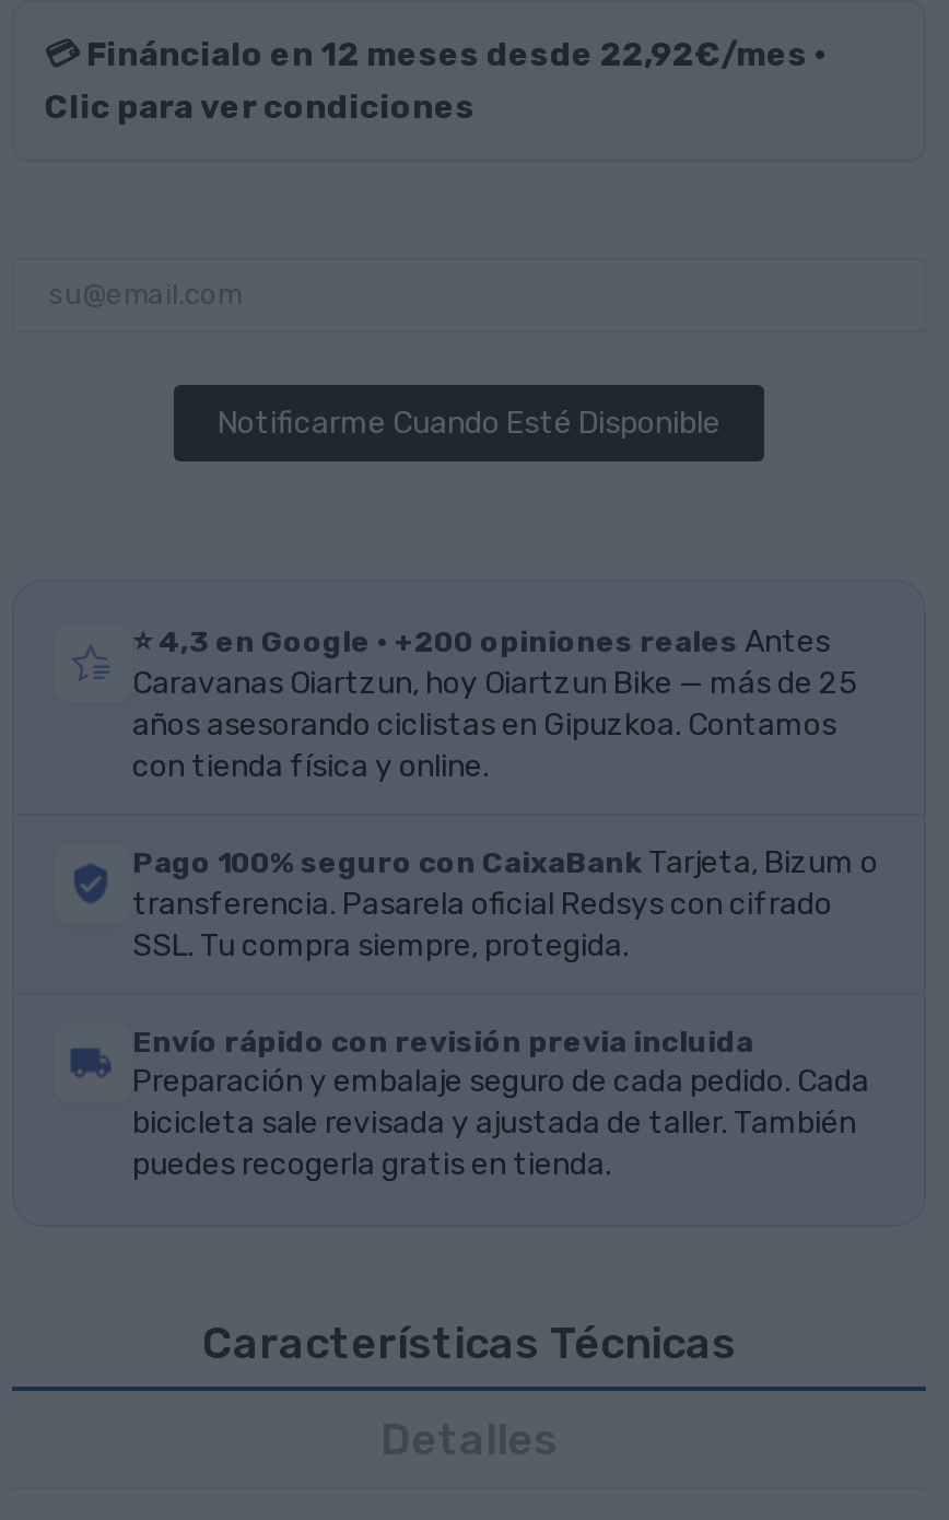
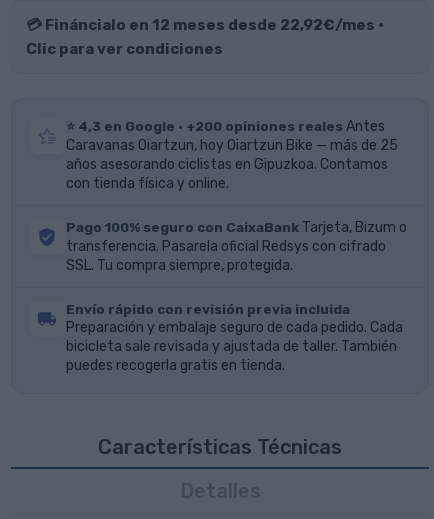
- Notificarme Cuando Esté Disponible
